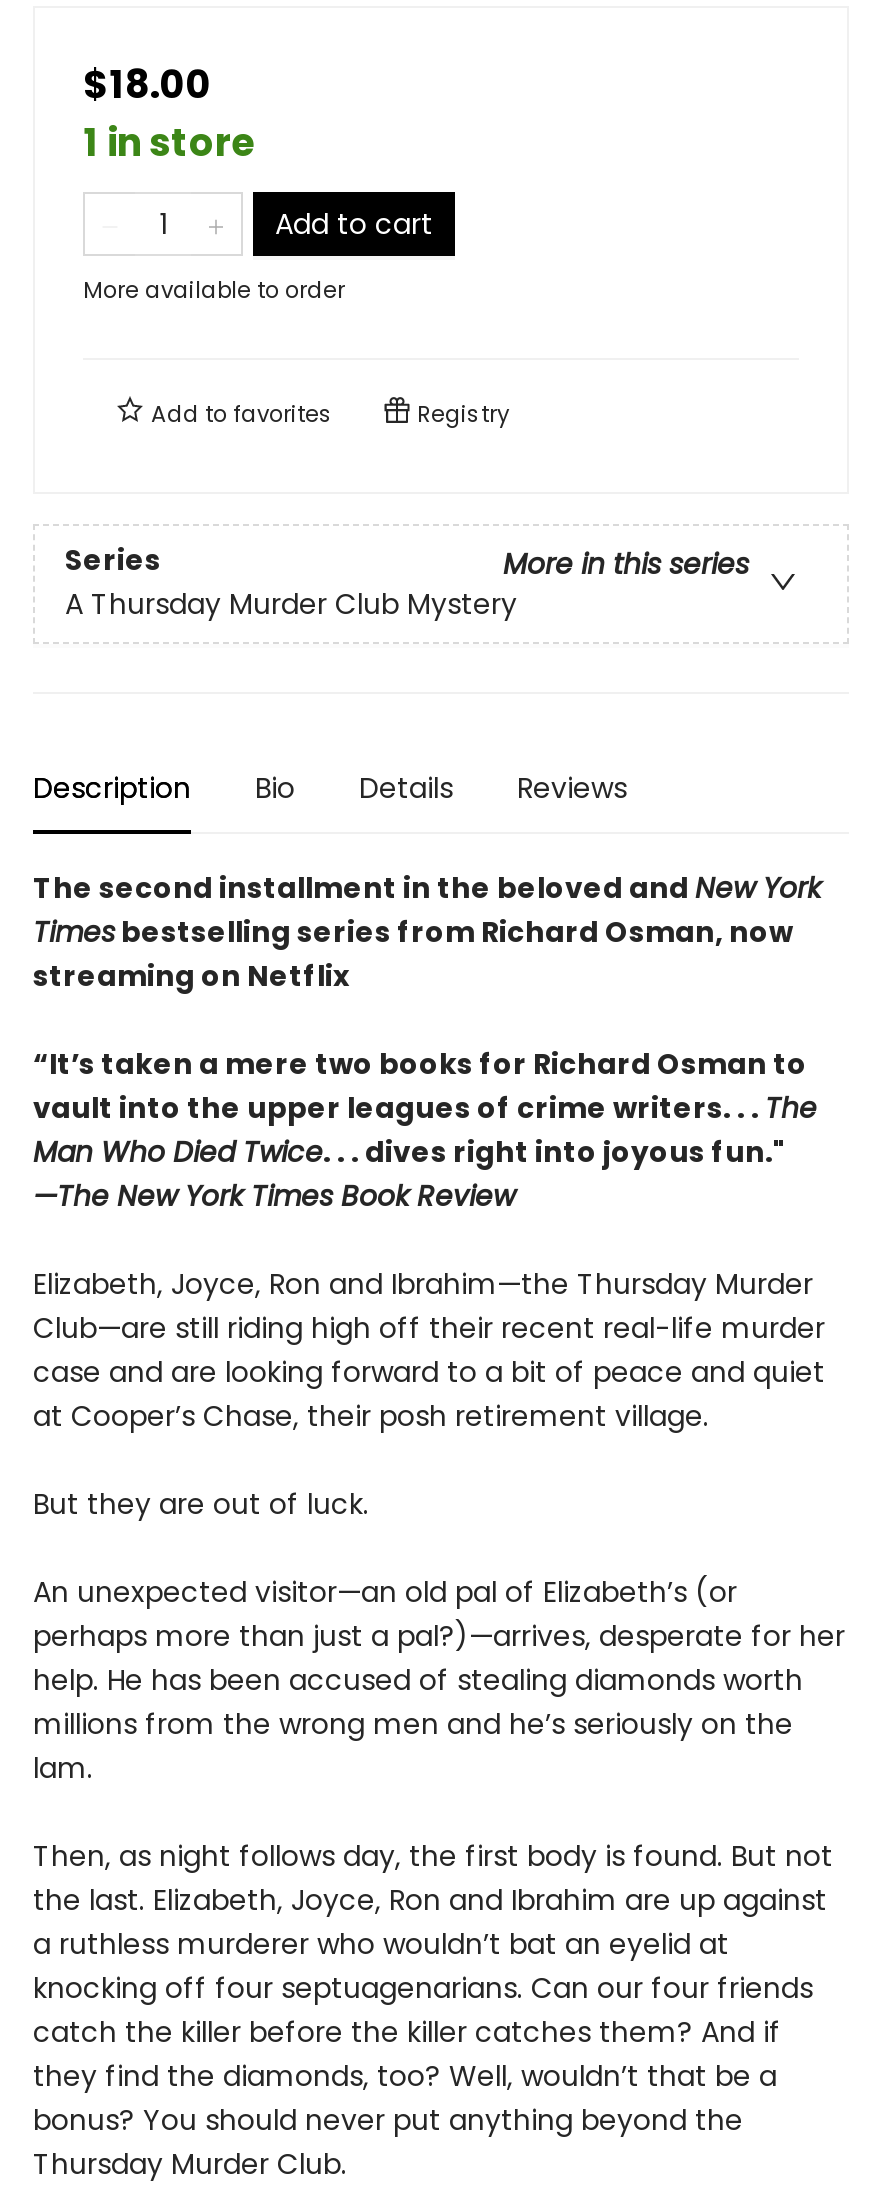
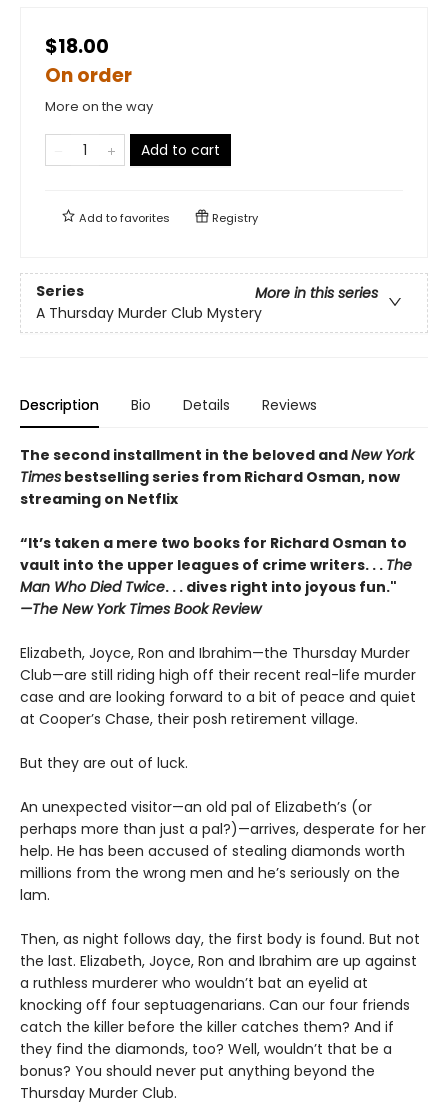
- 1 in store
+ On order
+ More on the way

moved down: Add to cart

- More available to order
